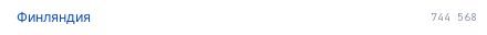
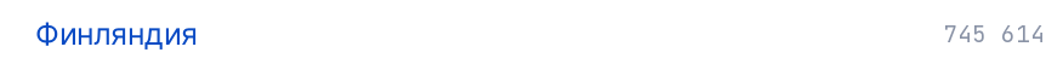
- 744 568
+ 745 614
